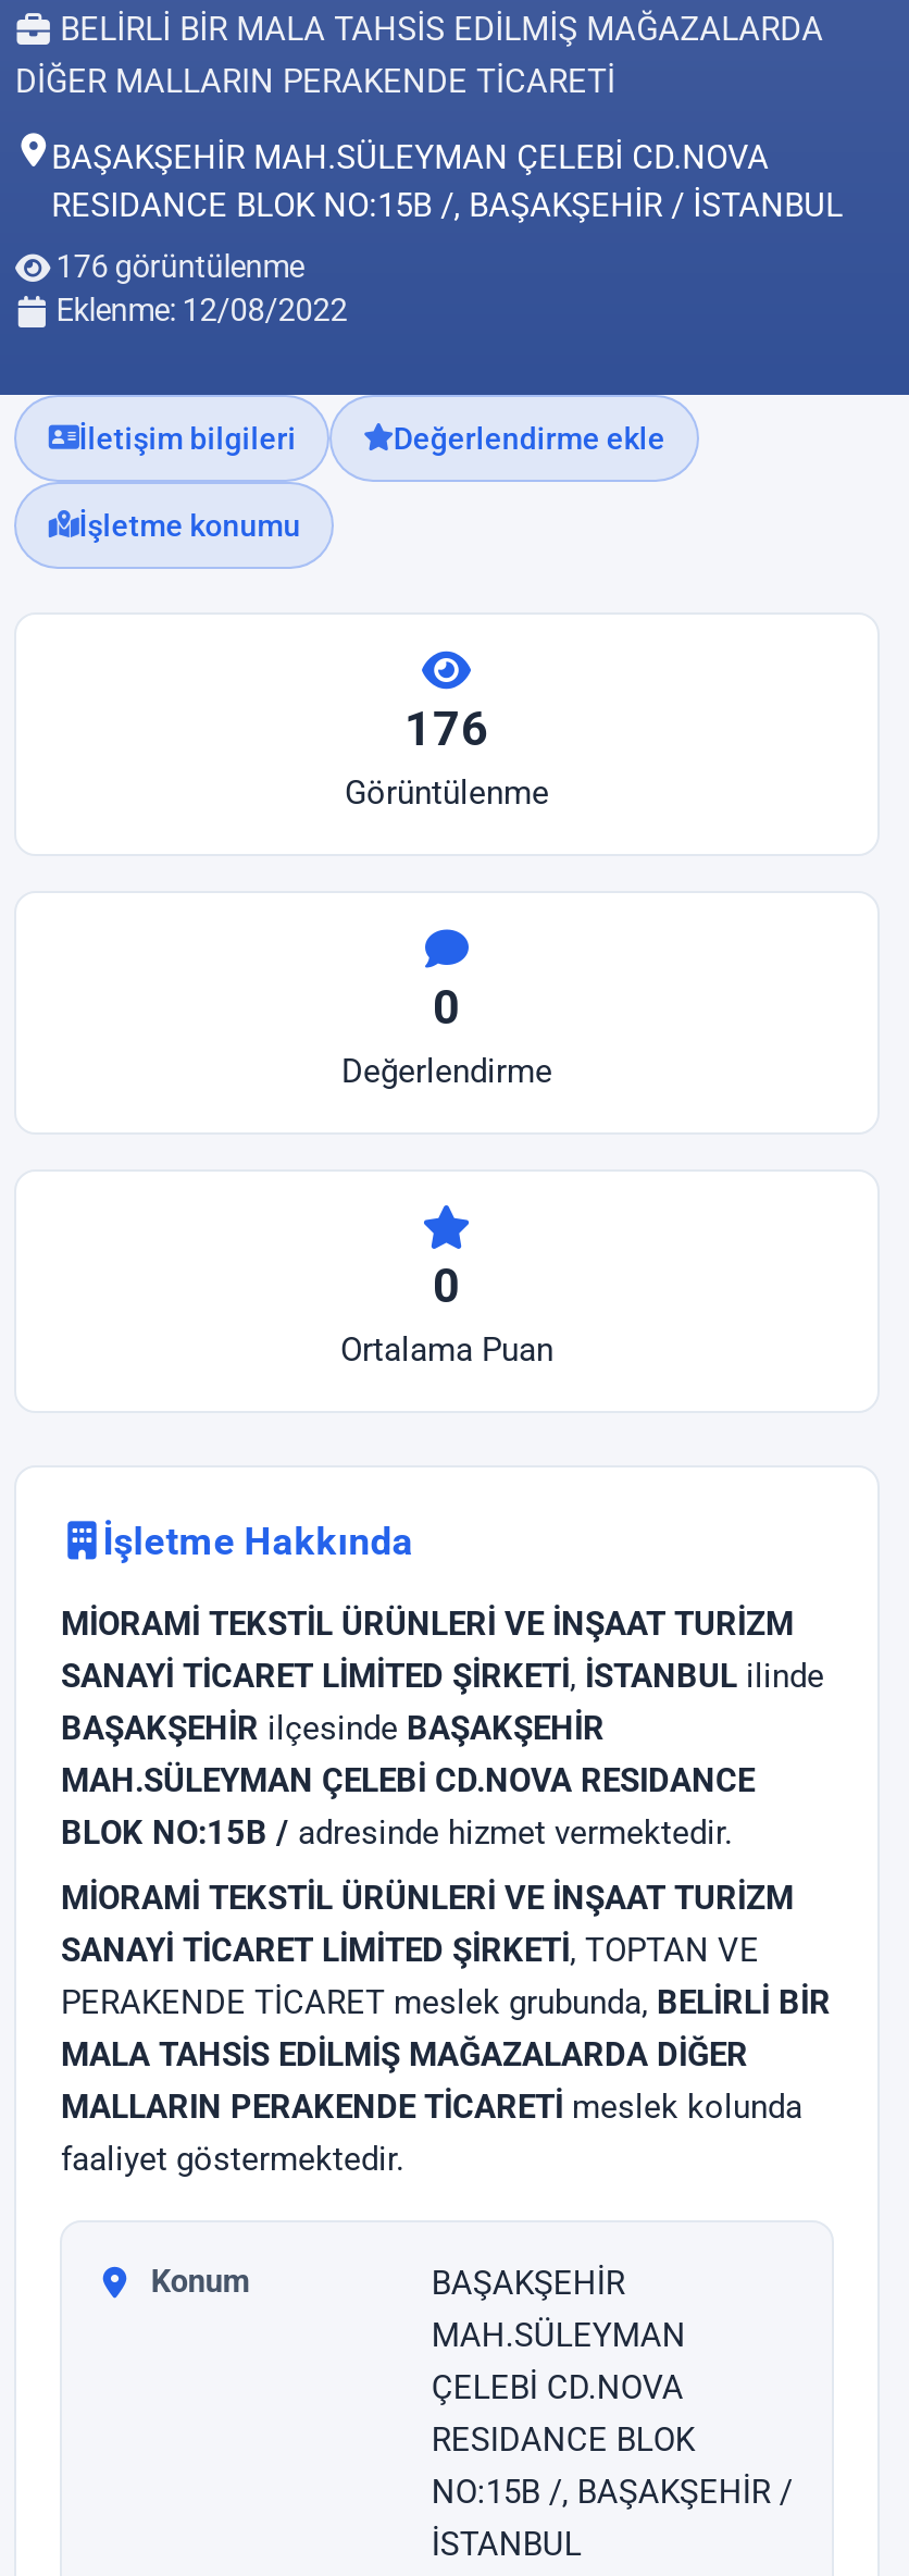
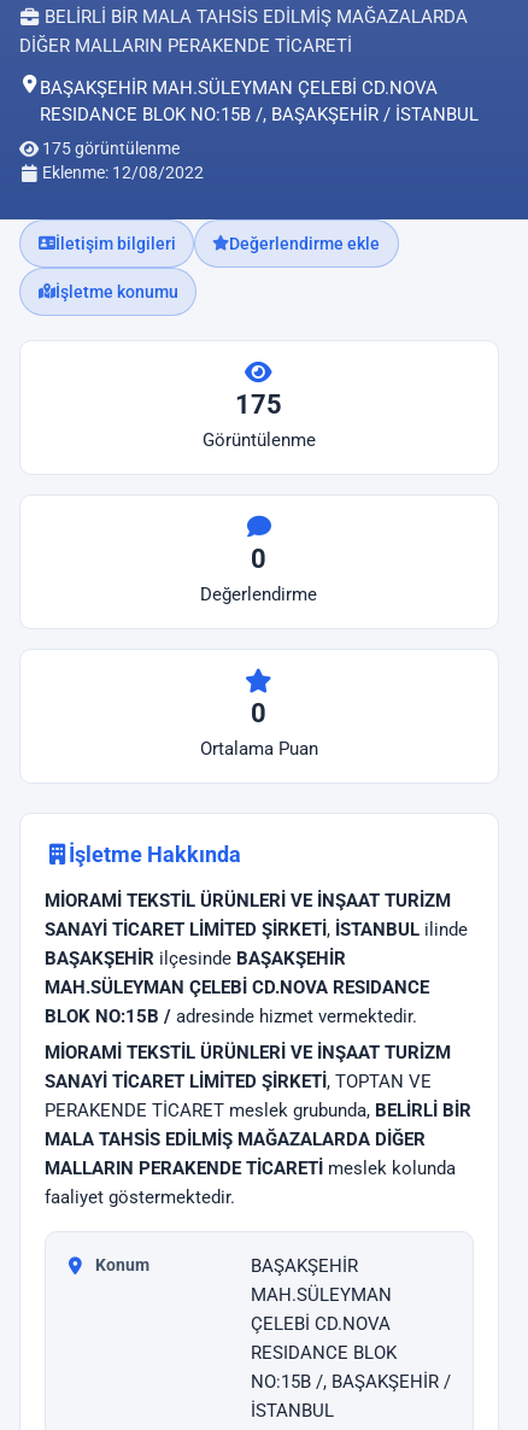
- 176 görüntülenme
+ 175 görüntülenme

- 176
+ 175
